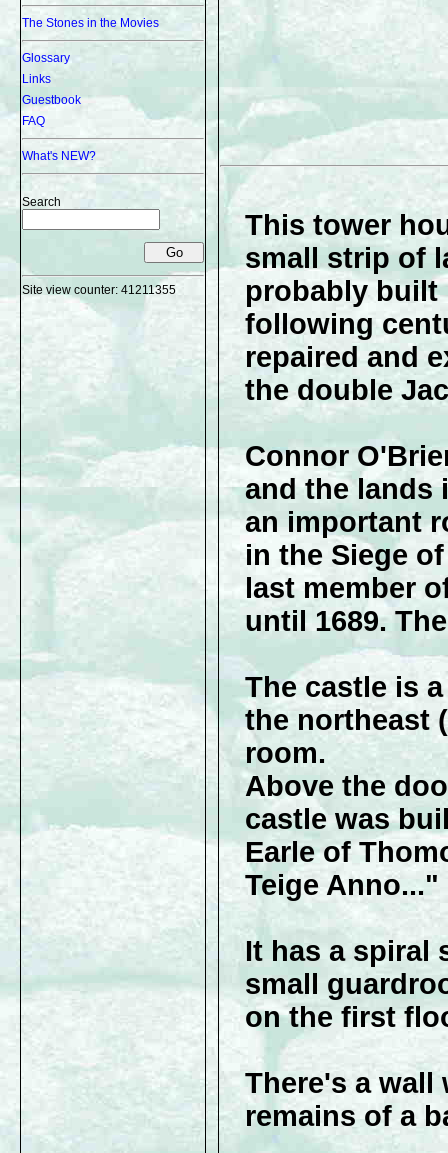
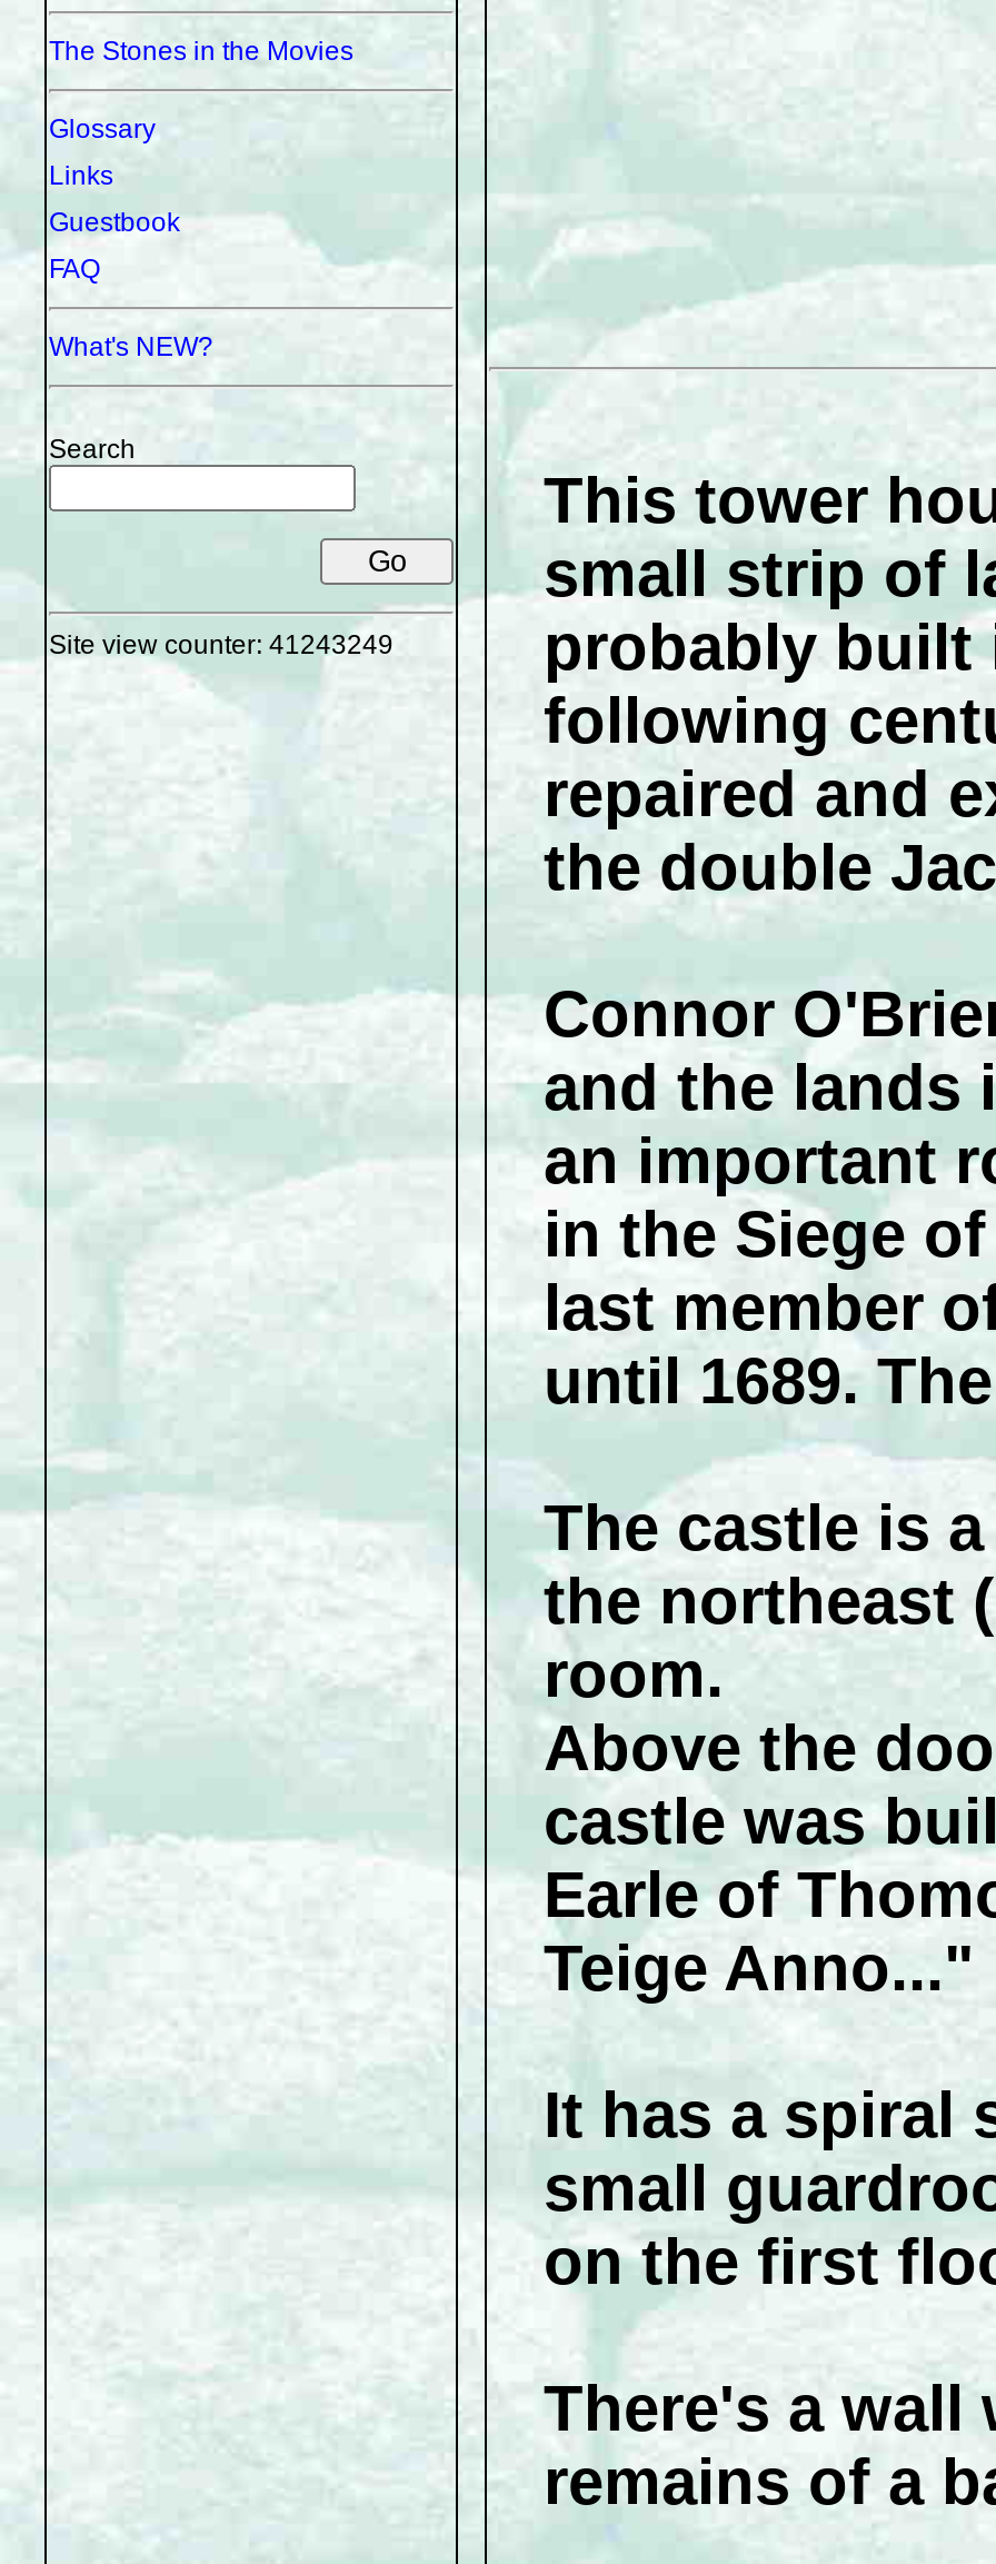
- Site view counter: 41211355
+ Site view counter: 41243249
